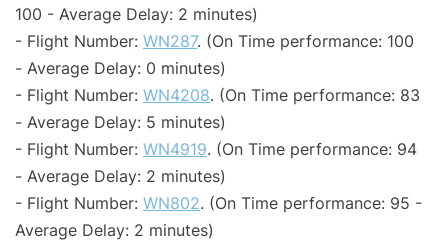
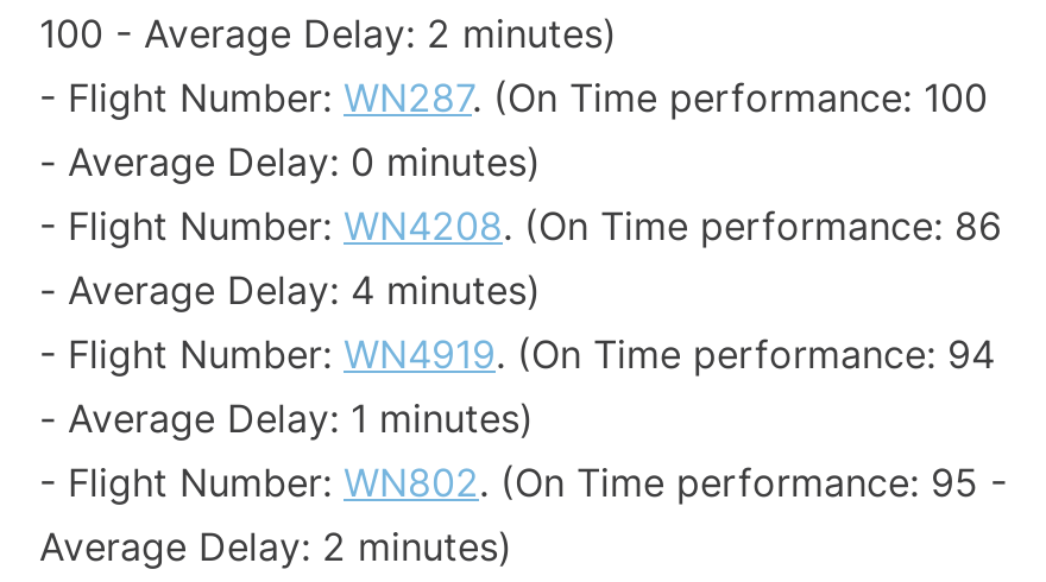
- - Flight Number: WN4208. (On Time performance: 83
+ - Flight Number: WN4208. (On Time performance: 86

- - Average Delay: 5 minutes)
+ - Average Delay: 4 minutes)

- - Average Delay: 2 minutes)
+ - Average Delay: 1 minutes)
